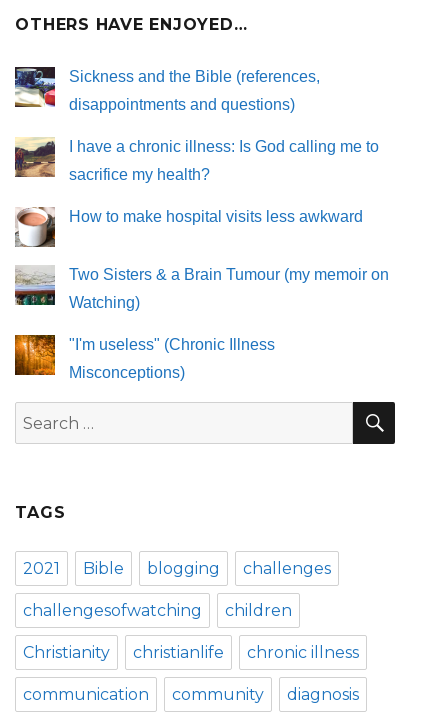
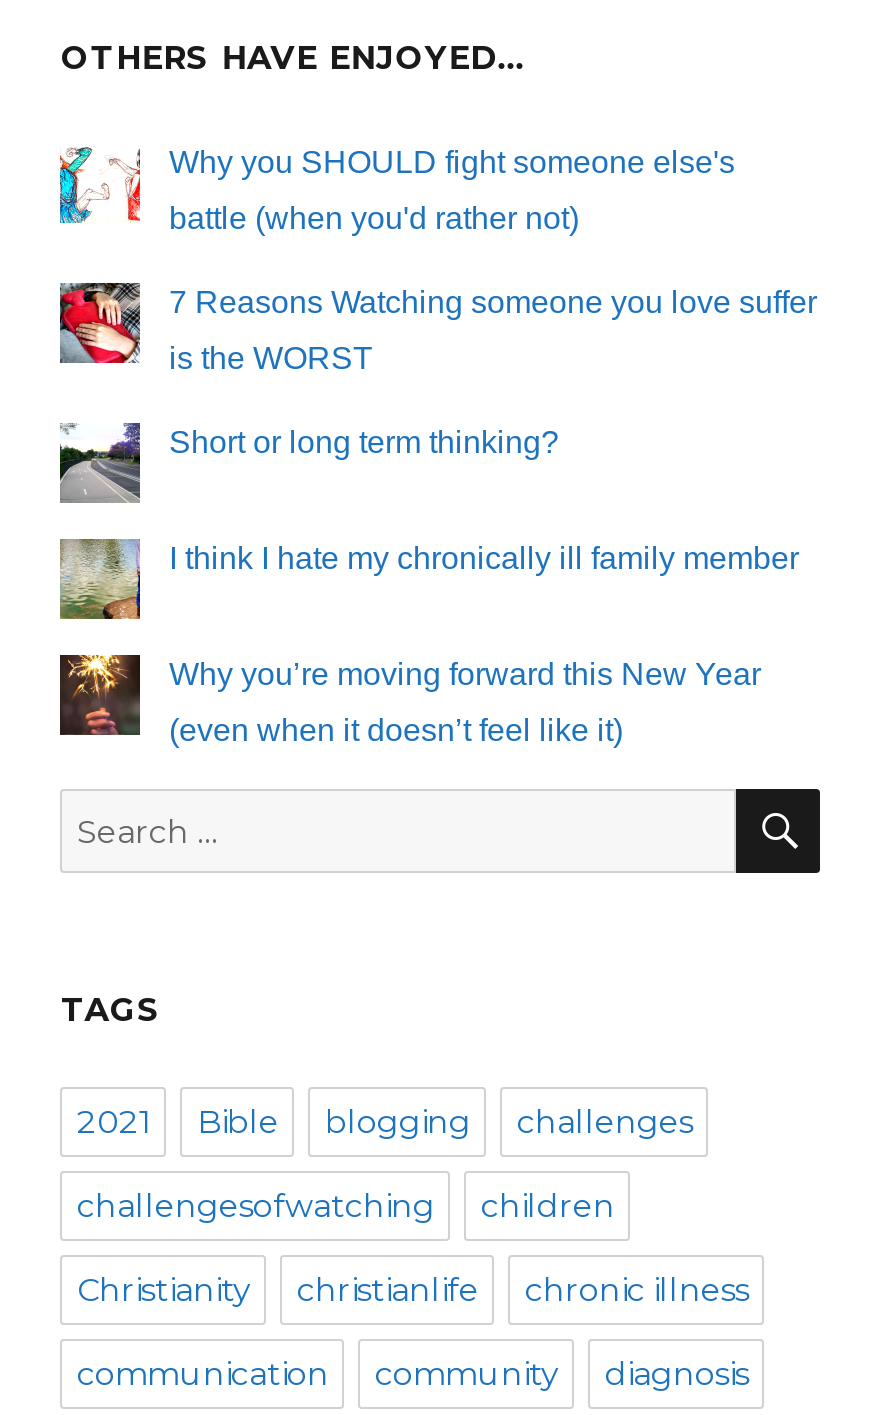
- [image]
- Sickness and the Bible (references,
- disappointments and questions)
- I have a chronic illness: Is God calling me to
- sacrifice my health?
- How to make hospital visits less awkward
- Two Sisters & a Brain Tumour (my memoir on
- Watching)
- "I'm useless" (Chronic Illness
- Misconceptions)
+ [image]
+ Why you SHOULD fight someone else's
+ battle (when you'd rather not)
+ 7 Reasons Watching someone you love suffer
+ is the WORST
+ Short or long term thinking?
+ I think I hate my chronically ill family member
+ Why you’re moving forward this New Year
+ (even when it doesn’t feel like it)

- [image]
+ [image]

- [image]
+ [image]

- [image]
+ [image]

- [image]
+ [image]
